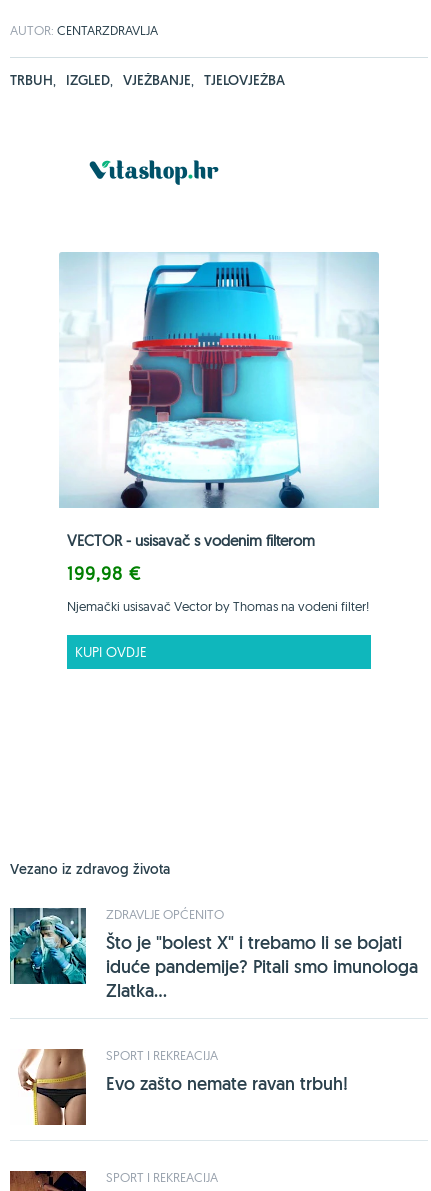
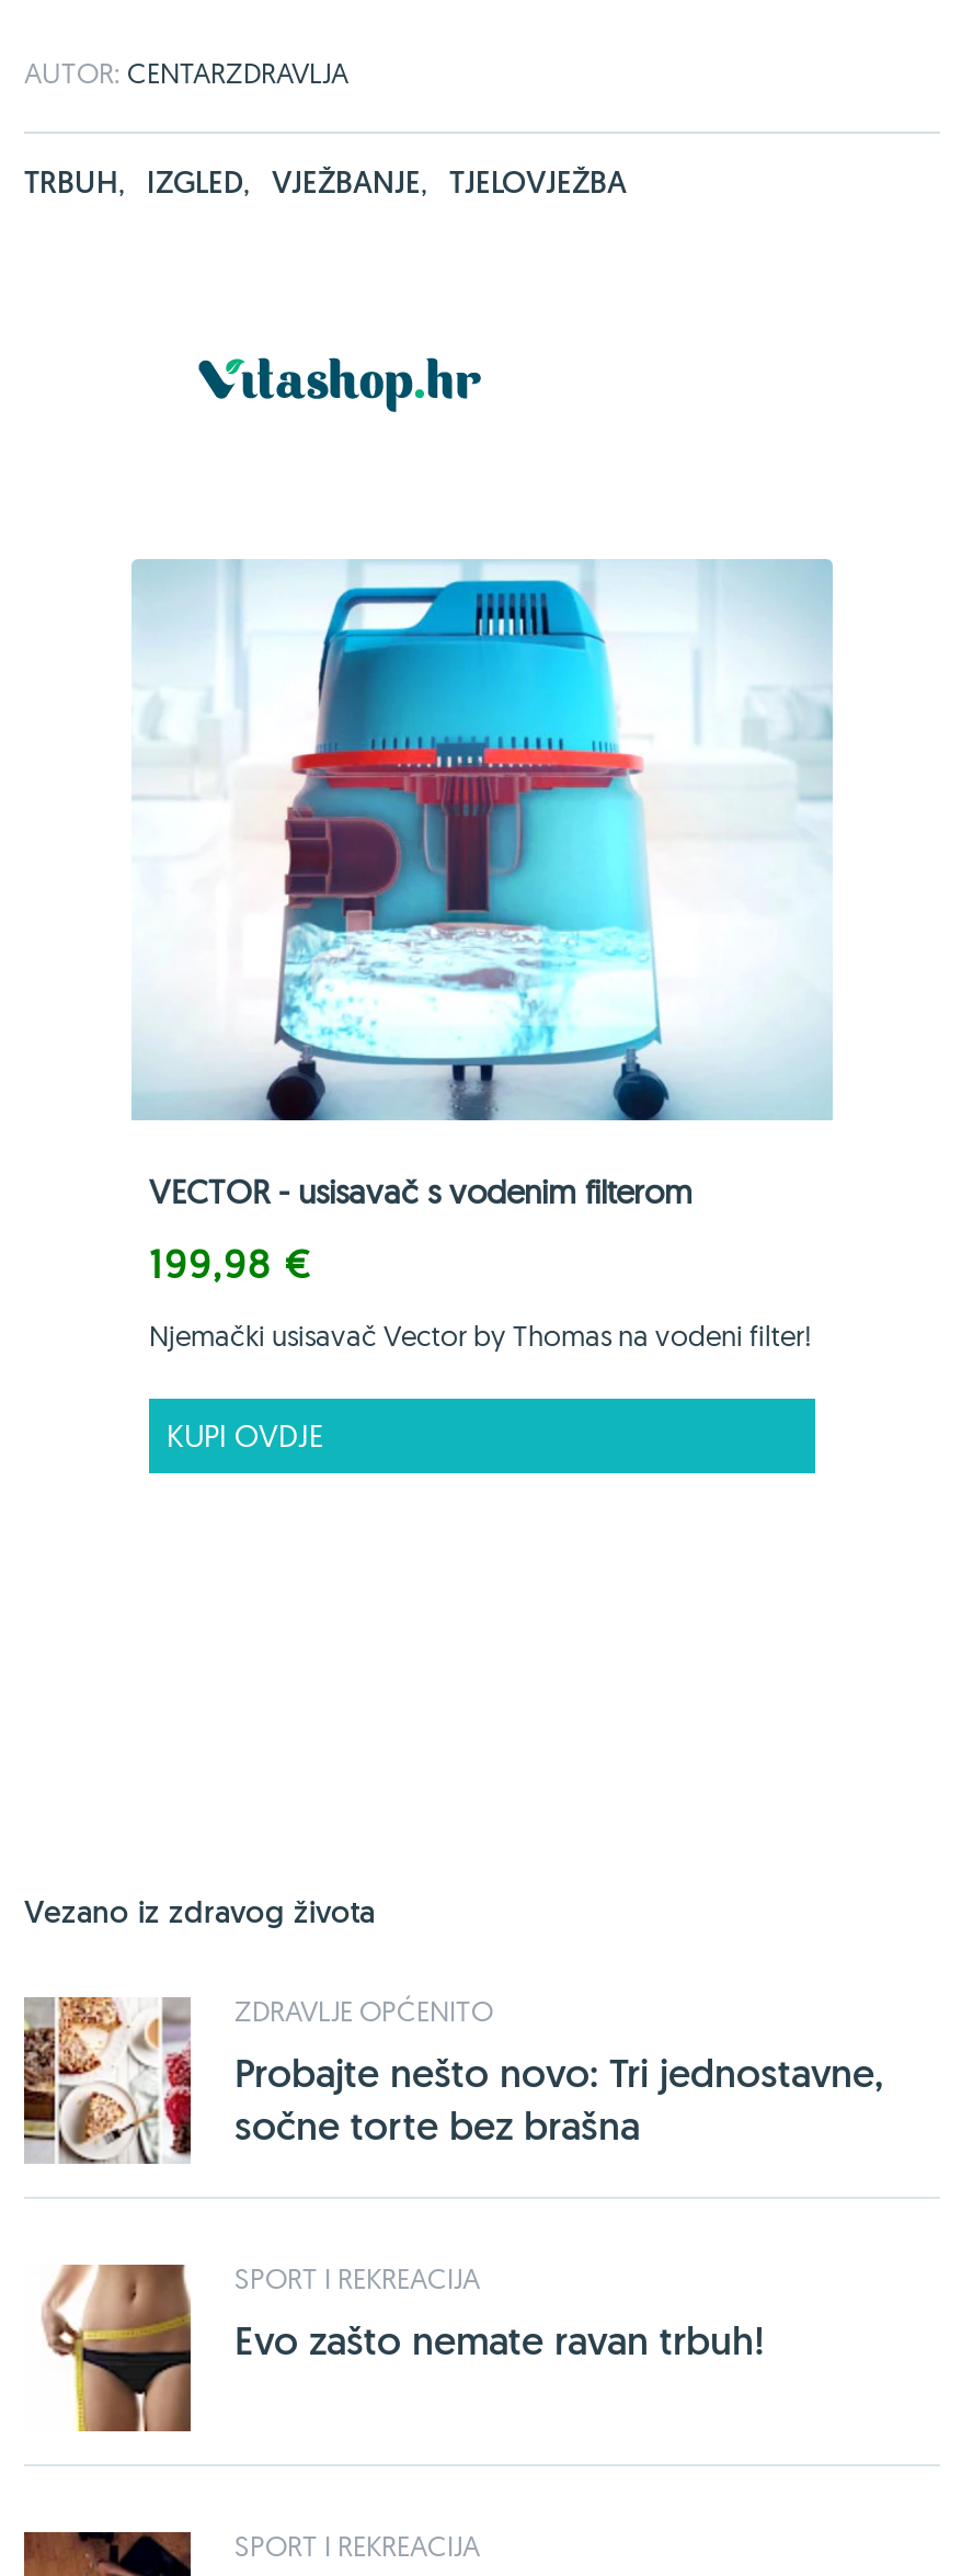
- [image]
- Što je "bolest X" i trebamo li se bojati
- iduće pandemije? Pitali smo imunologa
- Zlatka...
+ [image]
+ Probajte nešto novo: Tri jednostavne,
+ sočne torte bez brašna
